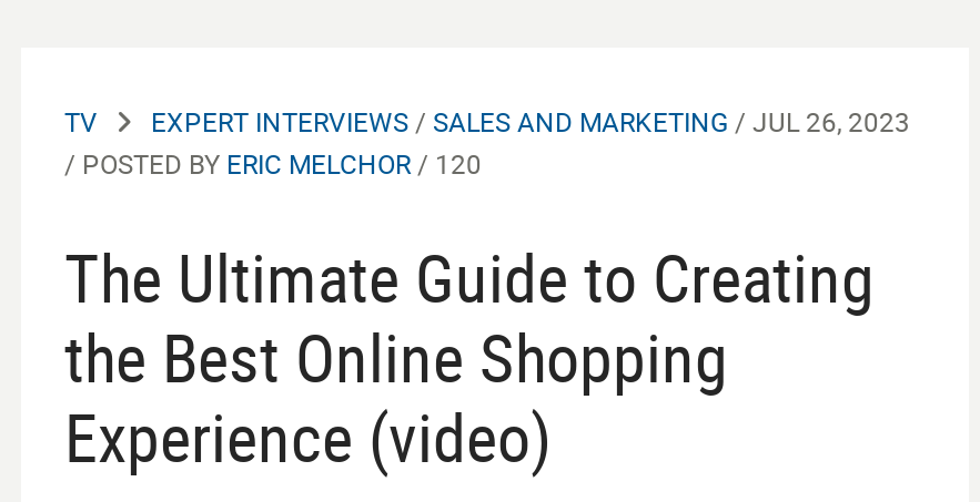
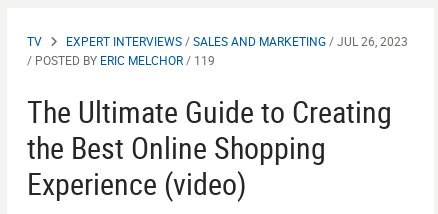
- / POSTED BY ERIC MELCHOR / 120
+ / POSTED BY ERIC MELCHOR / 119
